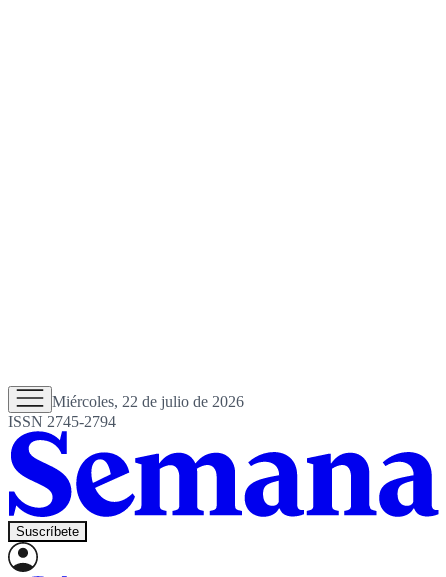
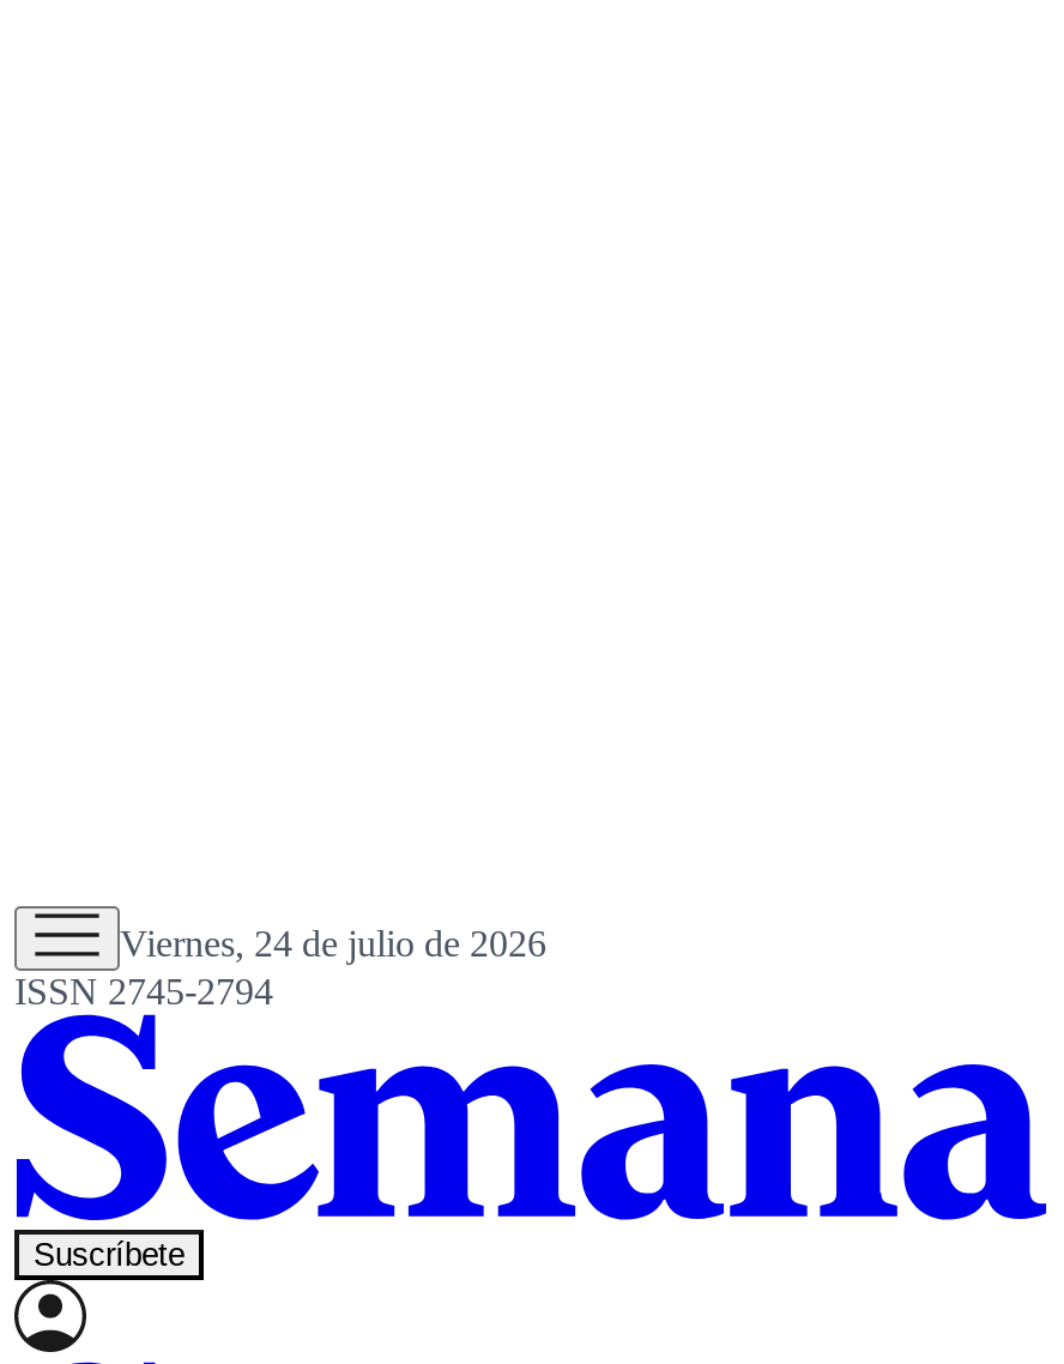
- Miércoles, 22 de julio de 2026
+ Viernes, 24 de julio de 2026
